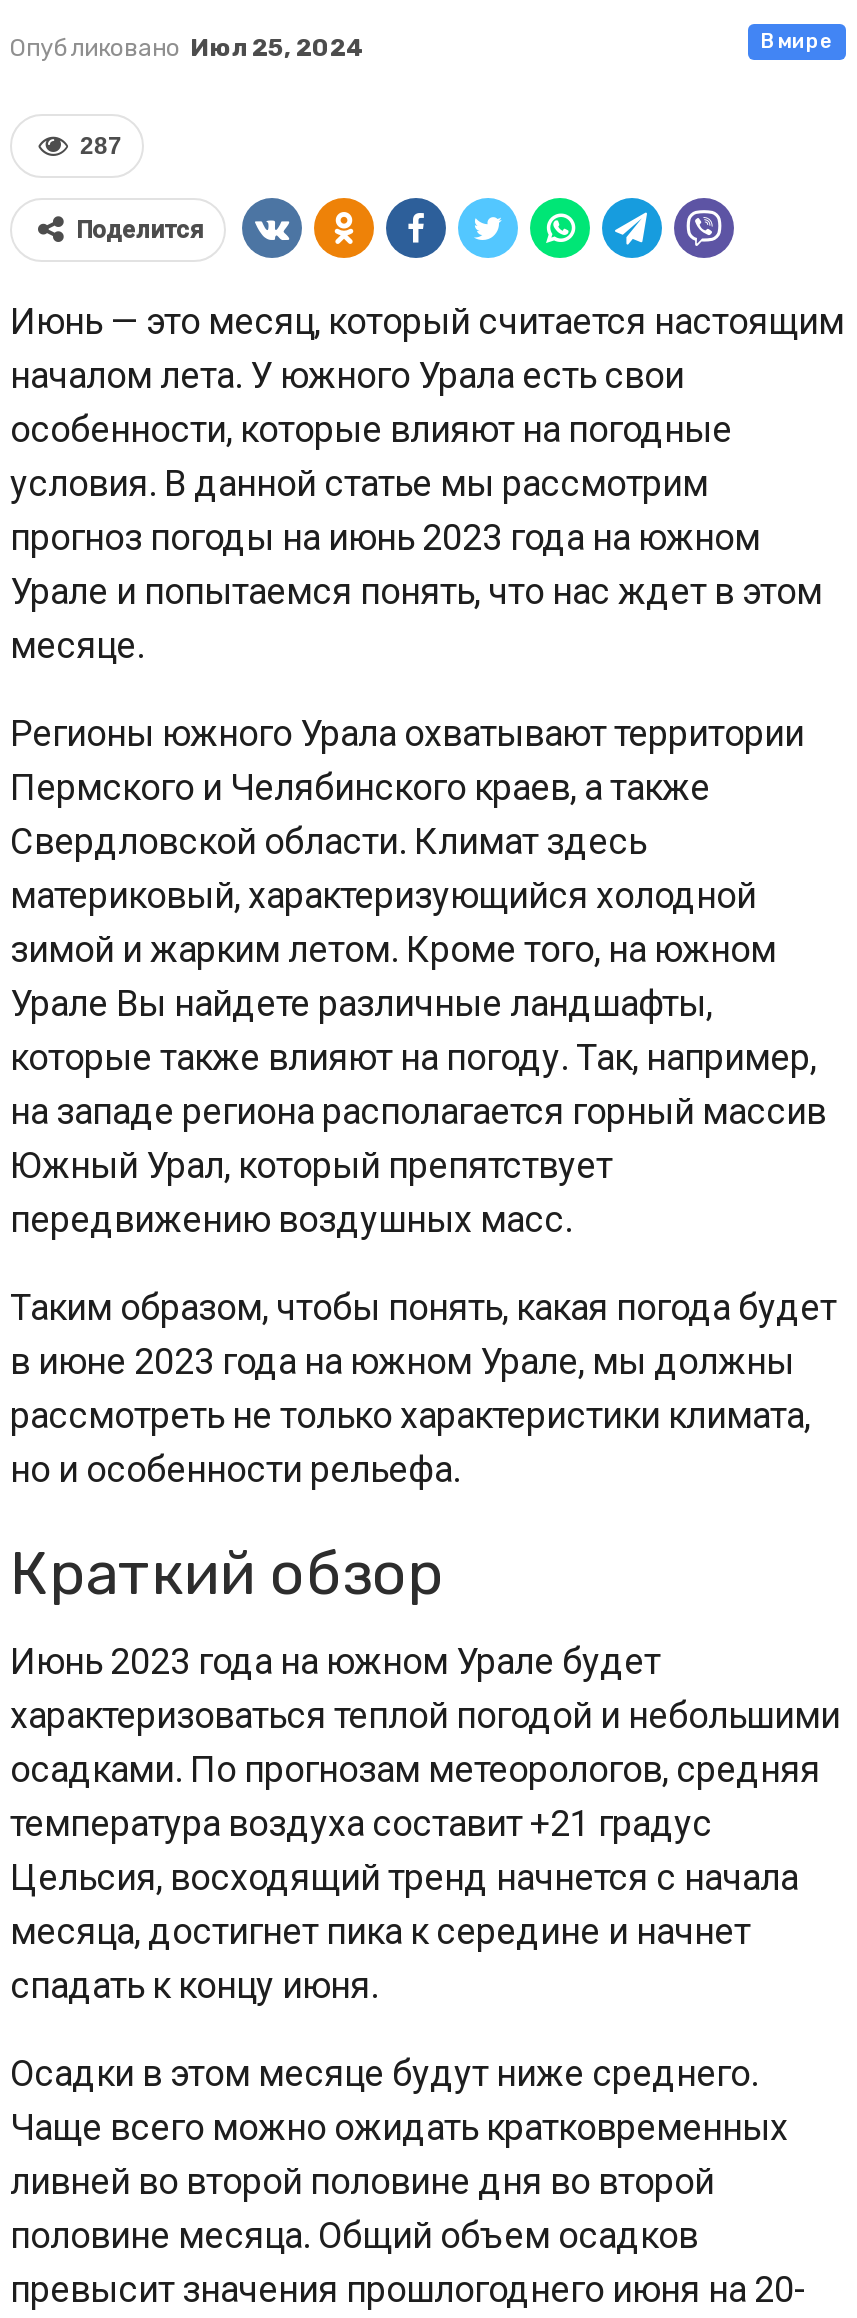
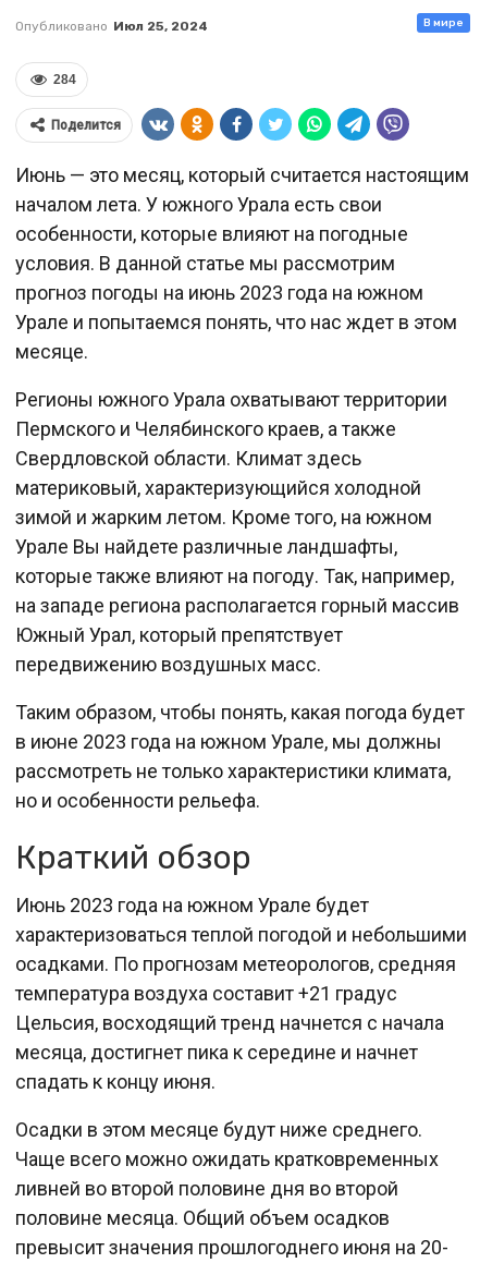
- 287
+ 284
